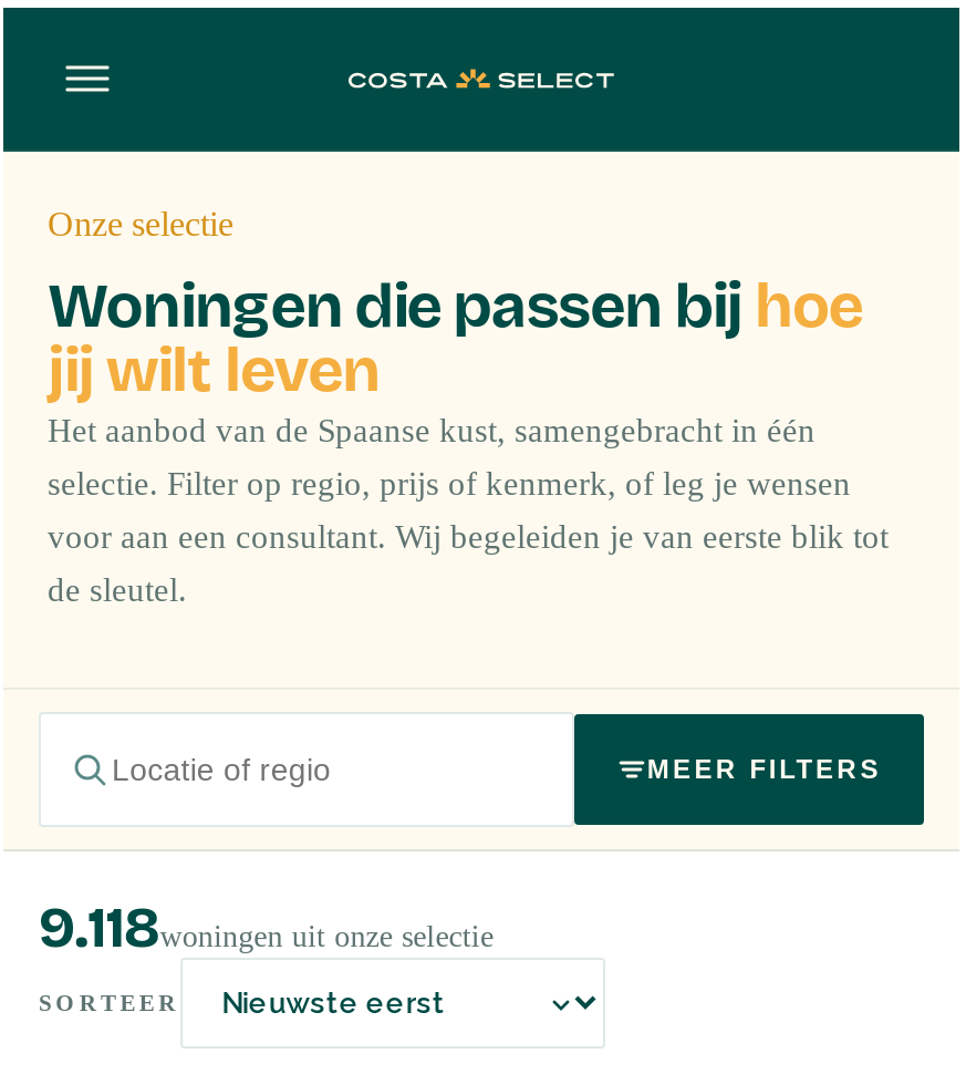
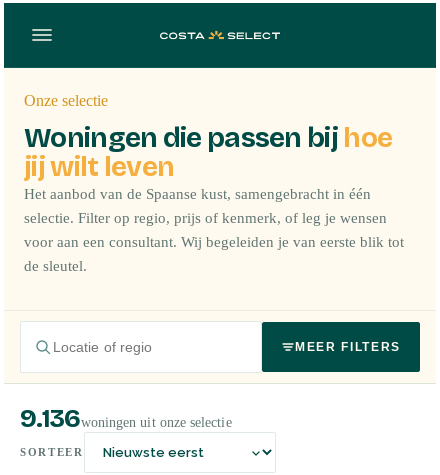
- 9.118woningen uit onze selectie
+ 9.136woningen uit onze selectie
